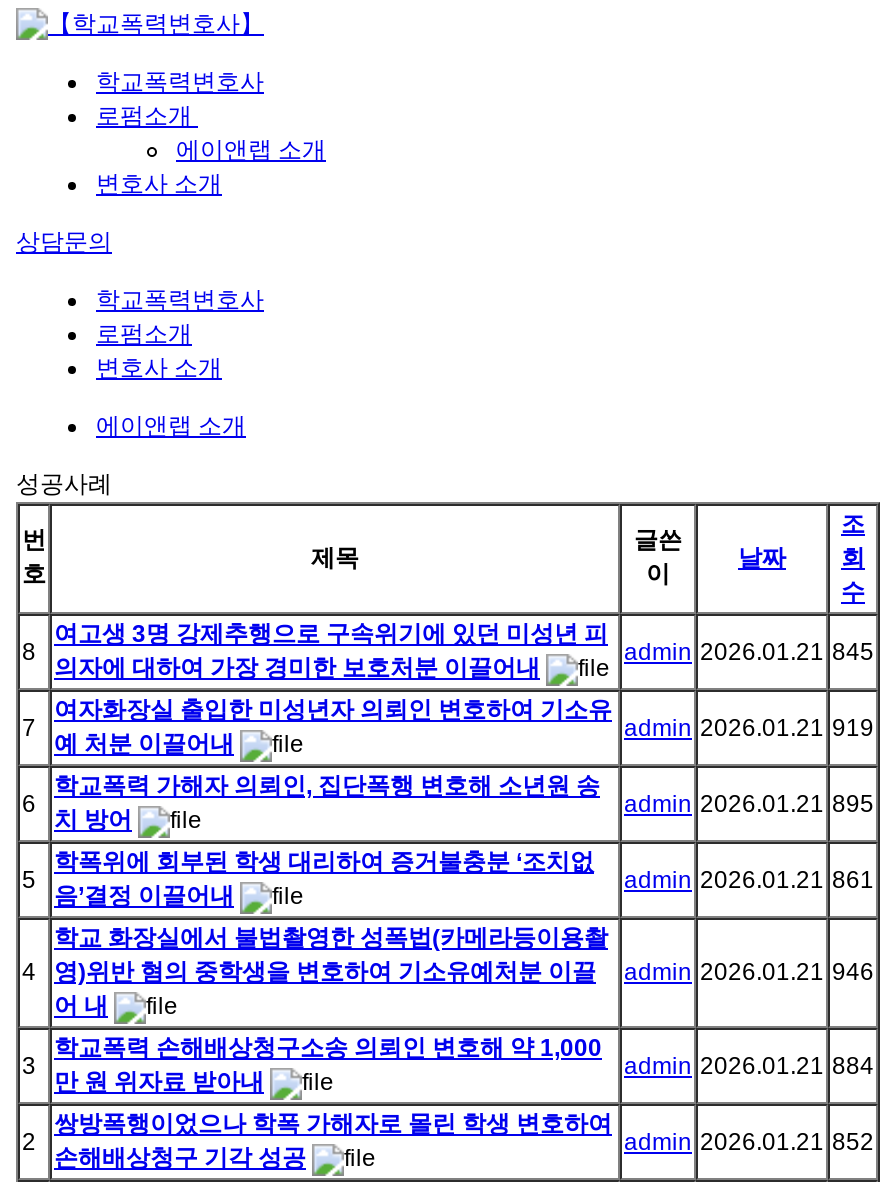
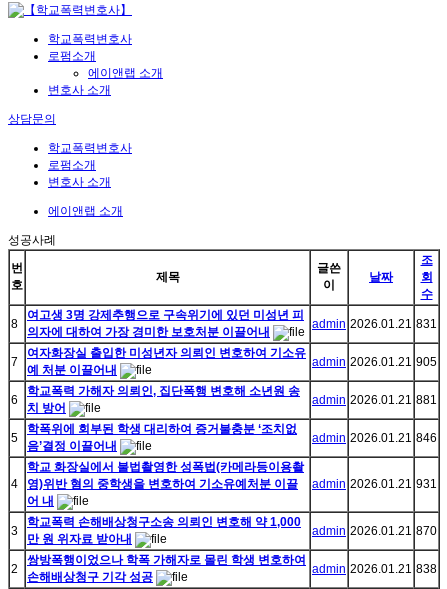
- admin 2026.01.21 845
+ admin 2026.01.21 831

- admin 2026.01.21 919
+ admin 2026.01.21 905

- admin 2026.01.21 895
+ admin 2026.01.21 881

- admin 2026.01.21 861
+ admin 2026.01.21 846

- 4 영)위반 혐의 중학생을 변호하여 기소유예처분 이끌 admin 2026.01.21 946
+ 4 영)위반 혐의 중학생을 변호하여 기소유예처분 이끌 admin 2026.01.21 931

- admin 2026.01.21 884
+ admin 2026.01.21 870

- admin 2026.01.21 852
+ admin 2026.01.21 838
